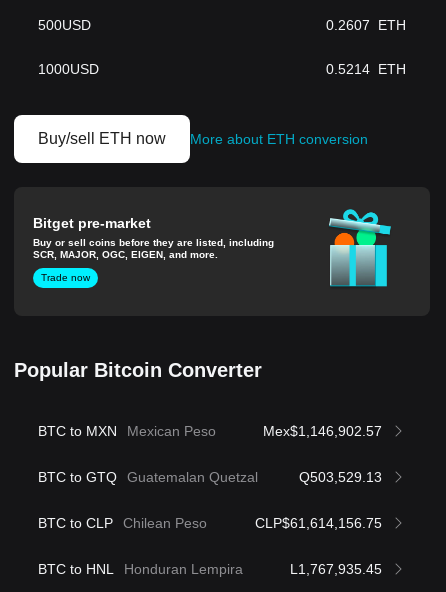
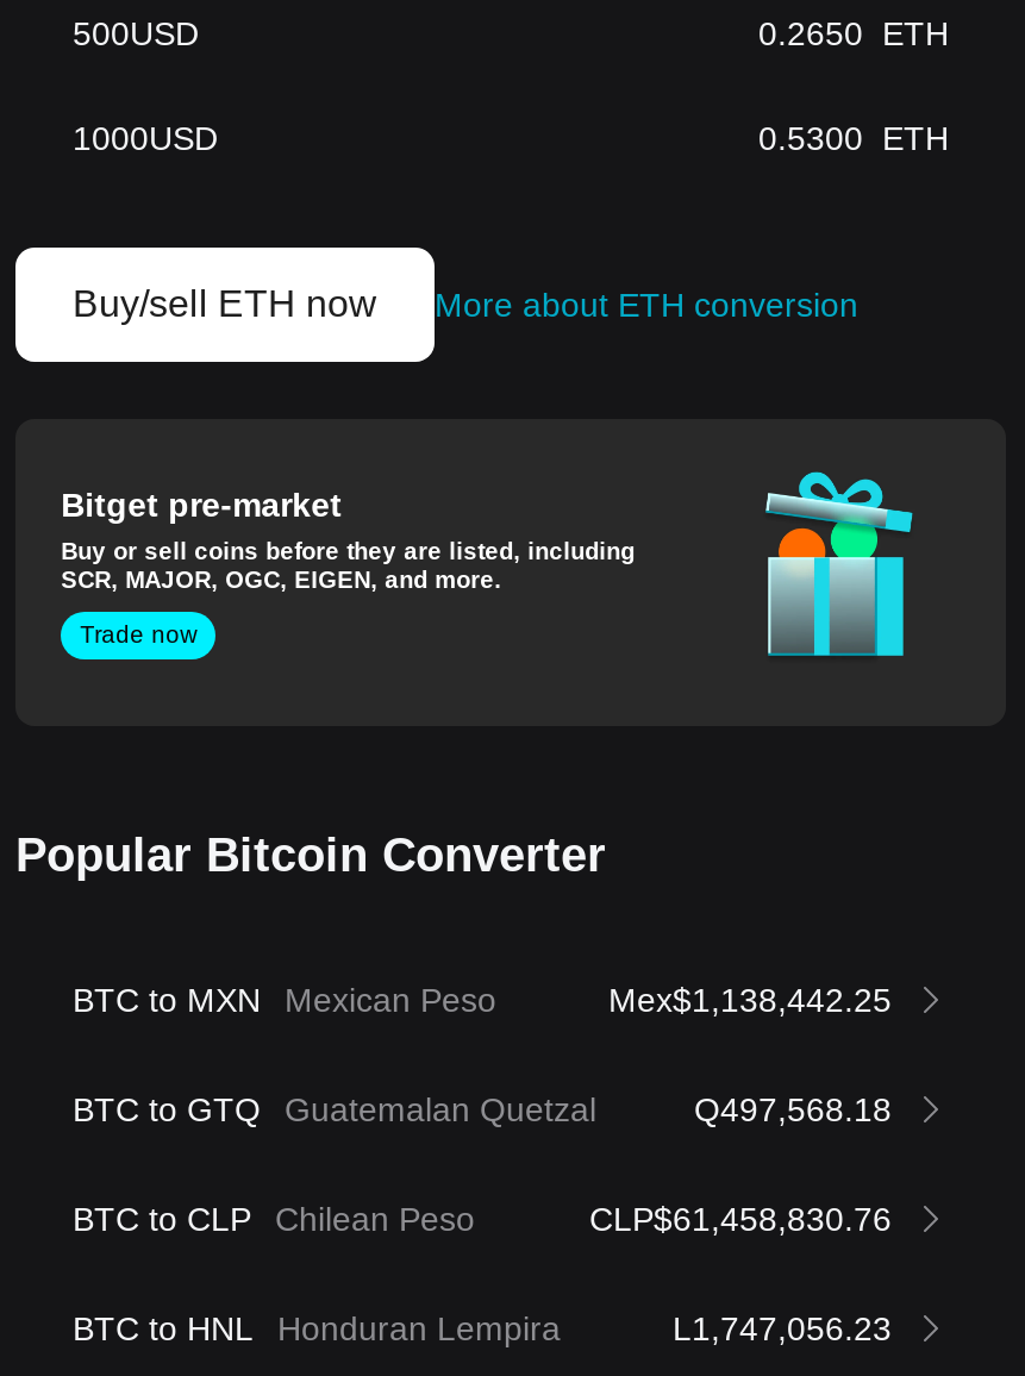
- 0.2607 ETH
+ 0.2650 ETH

- 0.5214 ETH
+ 0.5300 ETH

- Mex$1,146,902.57
+ Mex$1,138,442.25

- Q503,529.13
+ Q497,568.18

- CLP$61,614,156.75
+ CLP$61,458,830.76

- L1,767,935.45
+ L1,747,056.23
